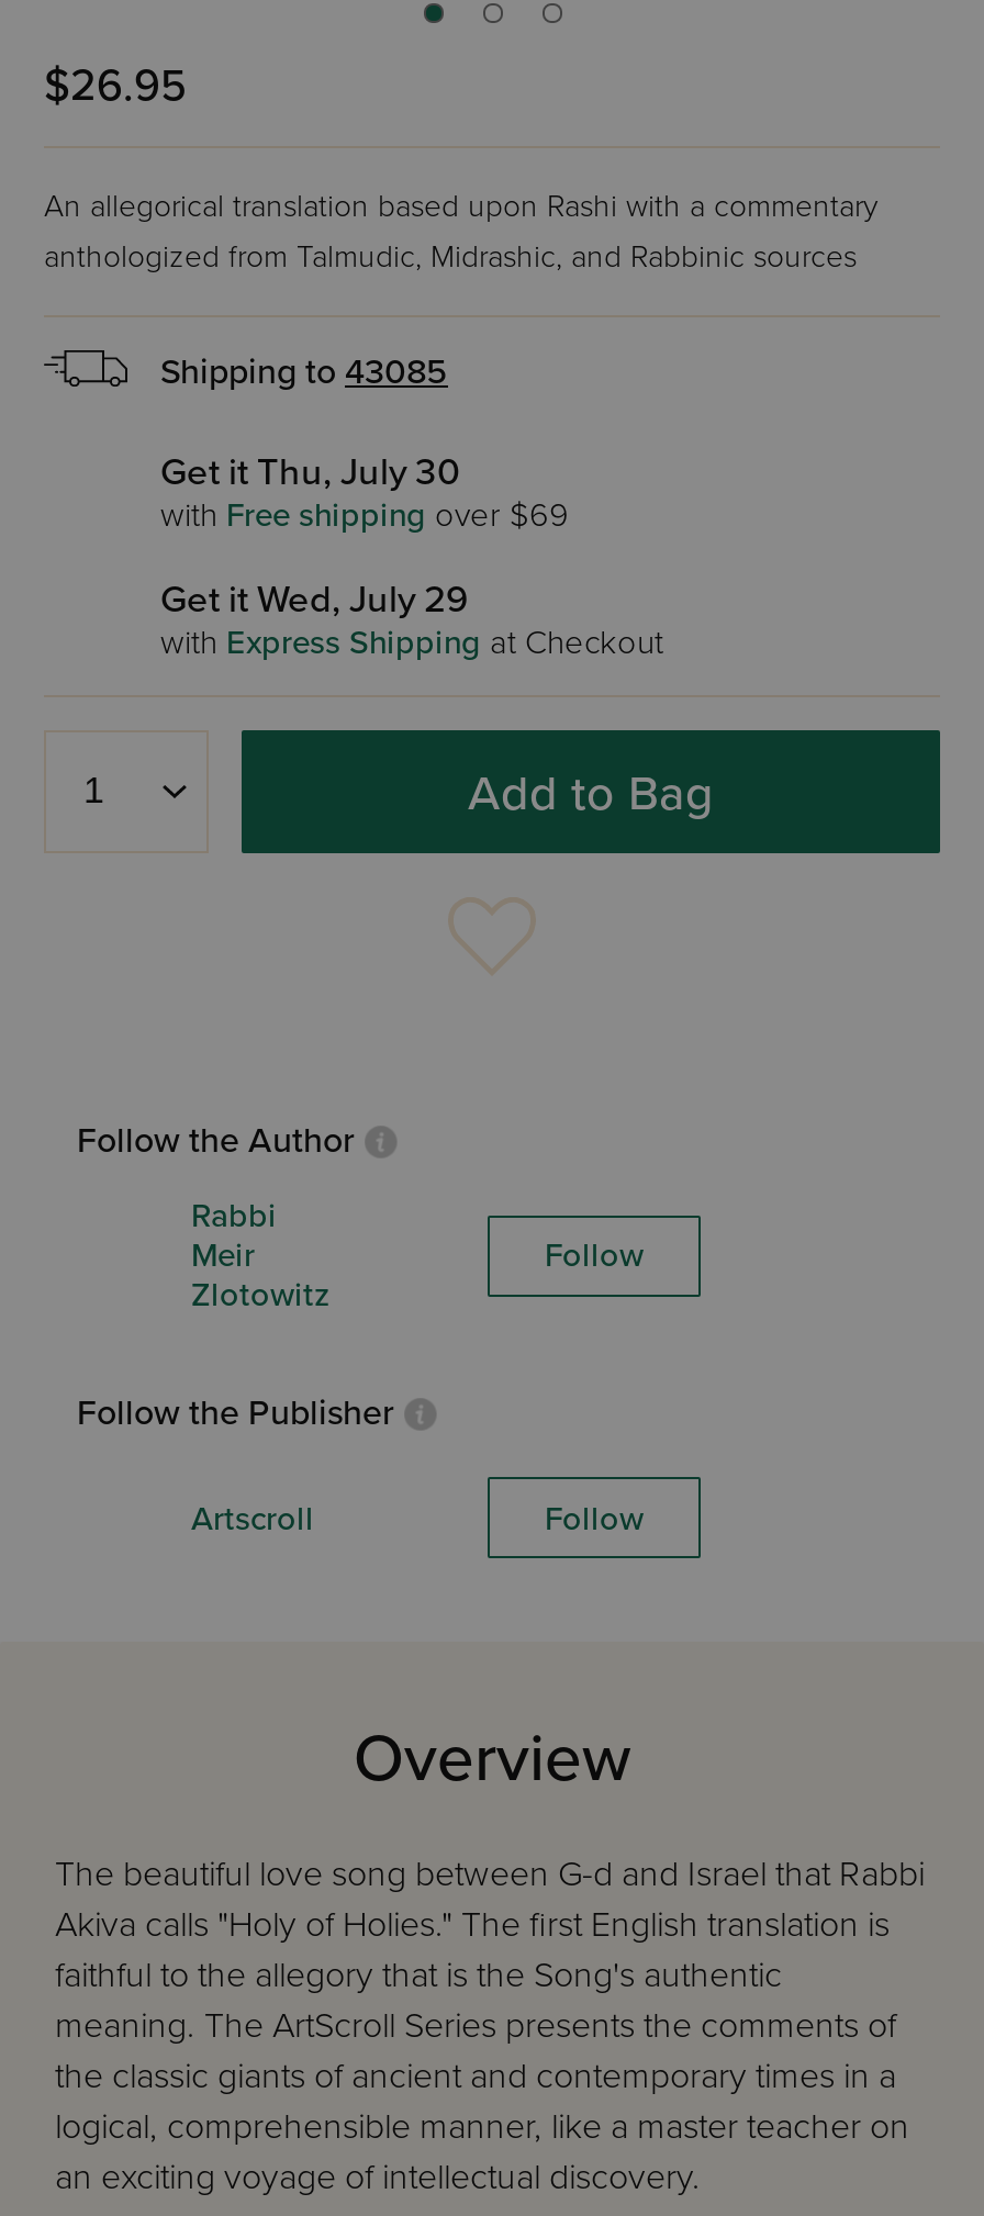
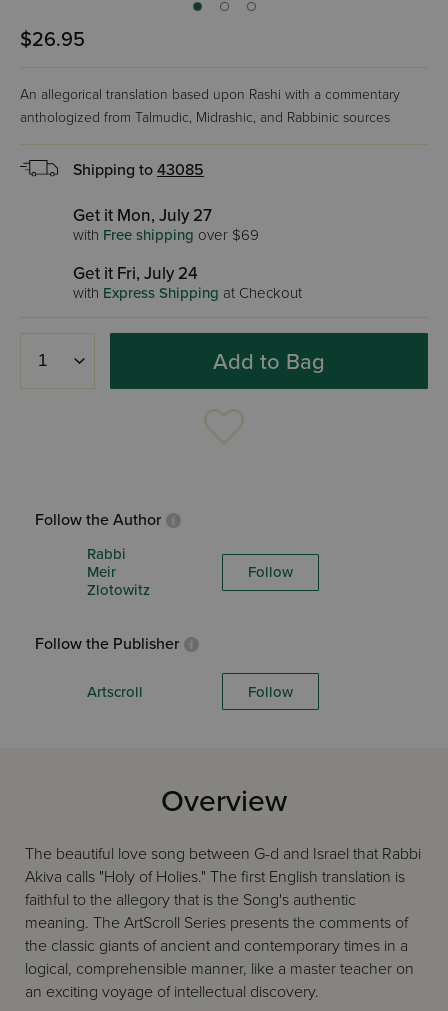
- Get it Thu, July 30
+ Get it Mon, July 27

- Get it Wed, July 29
+ Get it Fri, July 24
